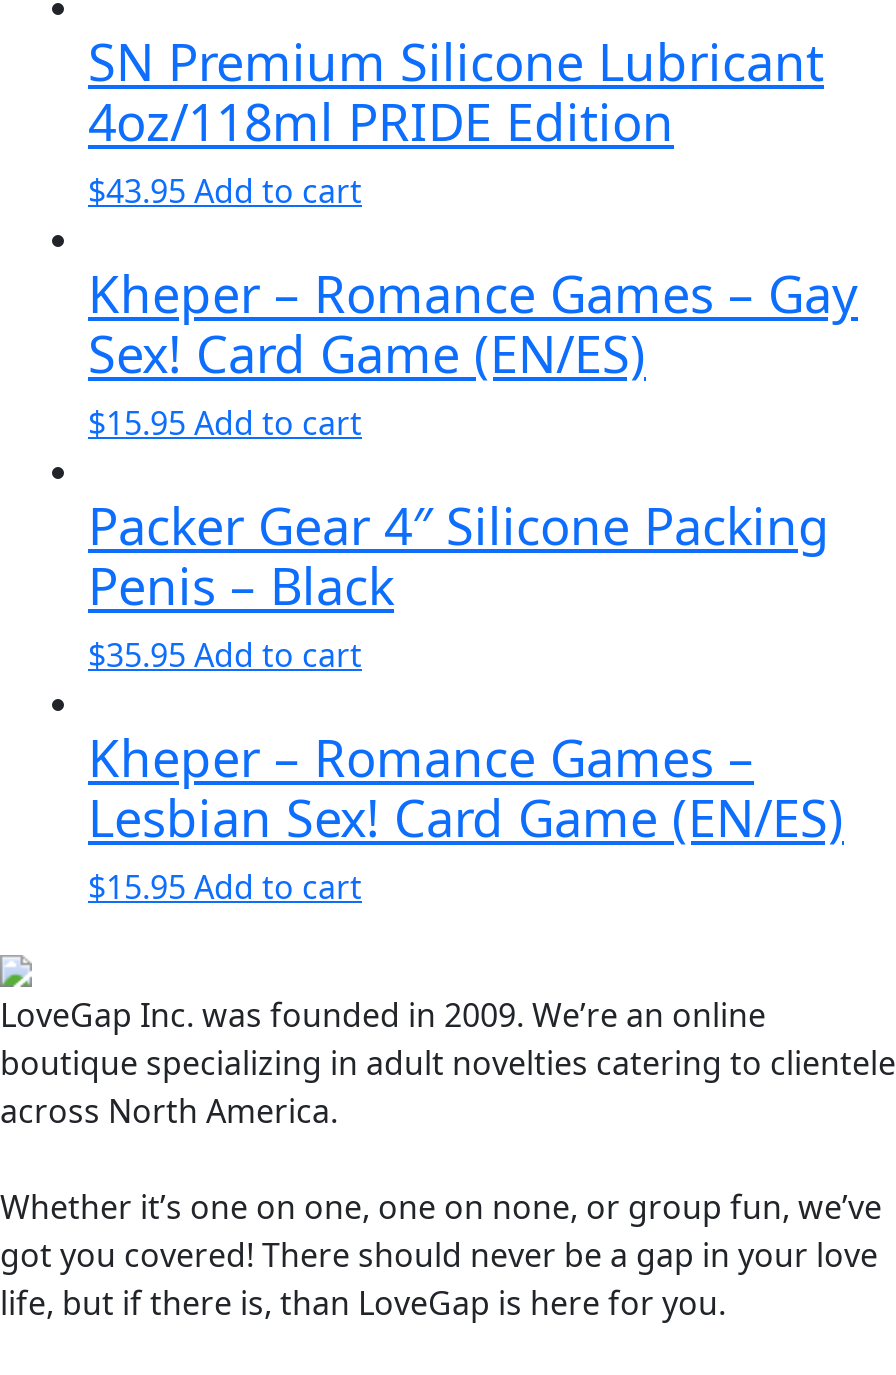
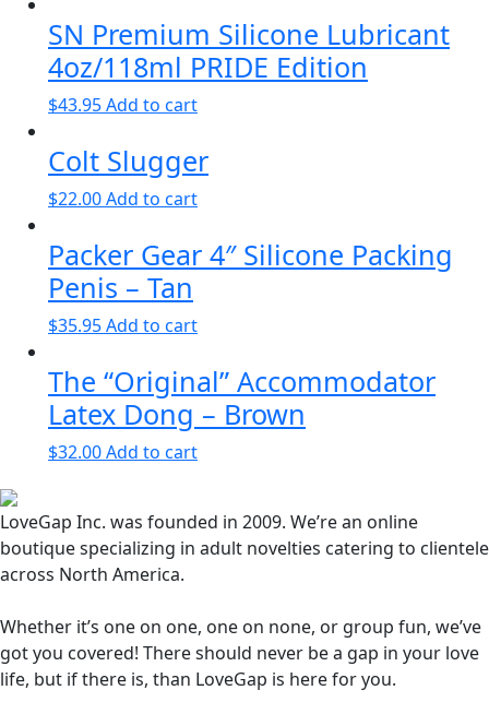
- Kheper – Romance Games – Gay
- Sex! Card Game (EN/ES)
- $15.95 Add to cart
+ Colt Slugger
+ $22.00 Add to cart

- Penis – Black
+ Penis – Tan

- Kheper – Romance Games –
- Lesbian Sex! Card Game (EN/ES)
- $15.95 Add to cart
+ The “Original” Accommodator
+ Latex Dong – Brown
+ $32.00 Add to cart
